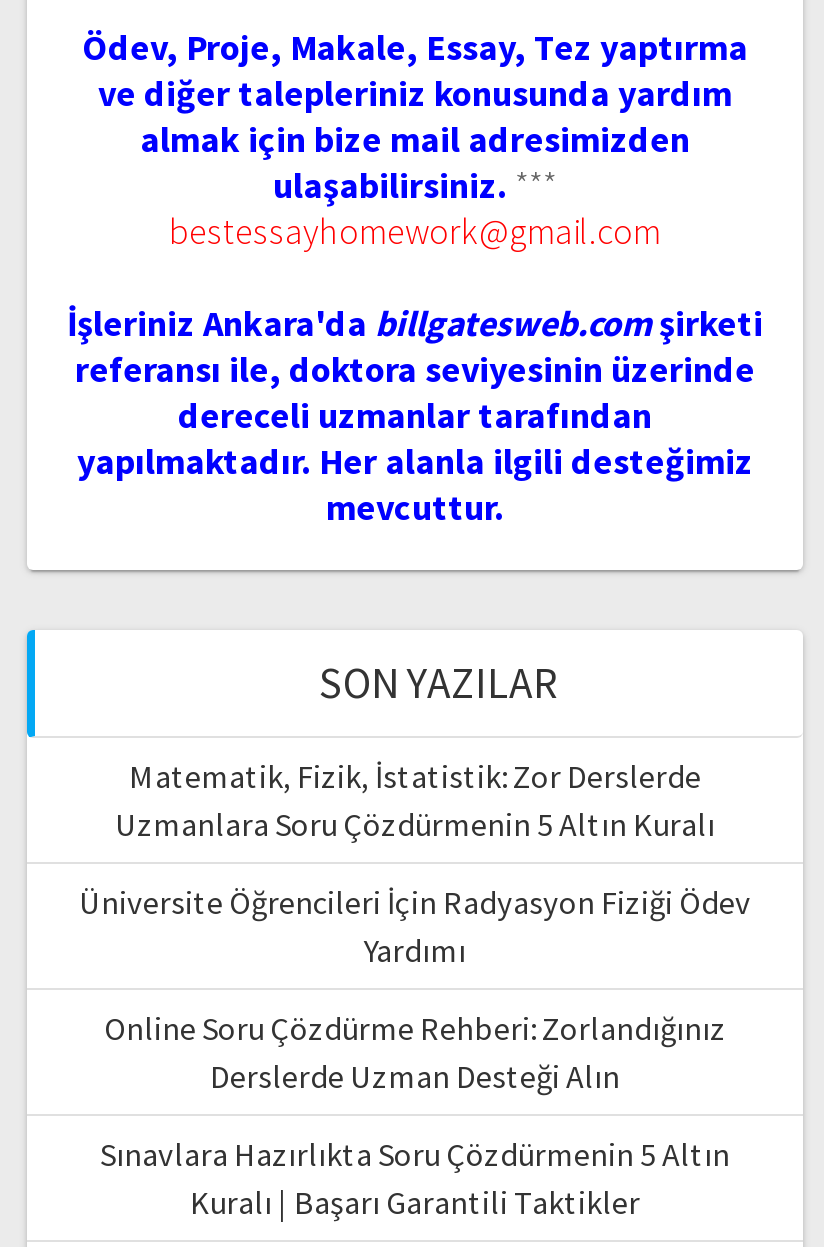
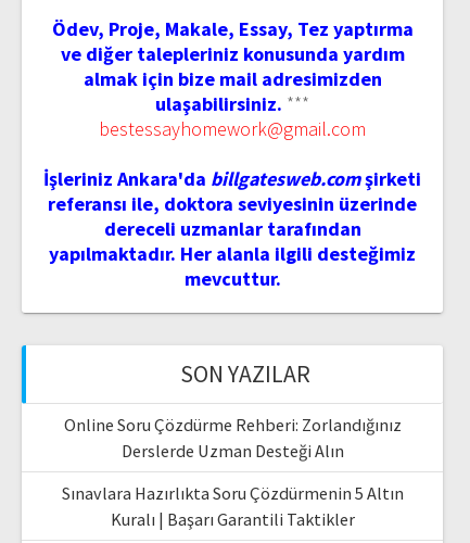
- Matematik, Fizik, İstatistik: Zor Derslerde
- Uzmanlara Soru Çözdürmenin 5 Altın Kuralı
- Üniversite Öğrencileri İçin Radyasyon Fiziği Ödev
- Yardımı
